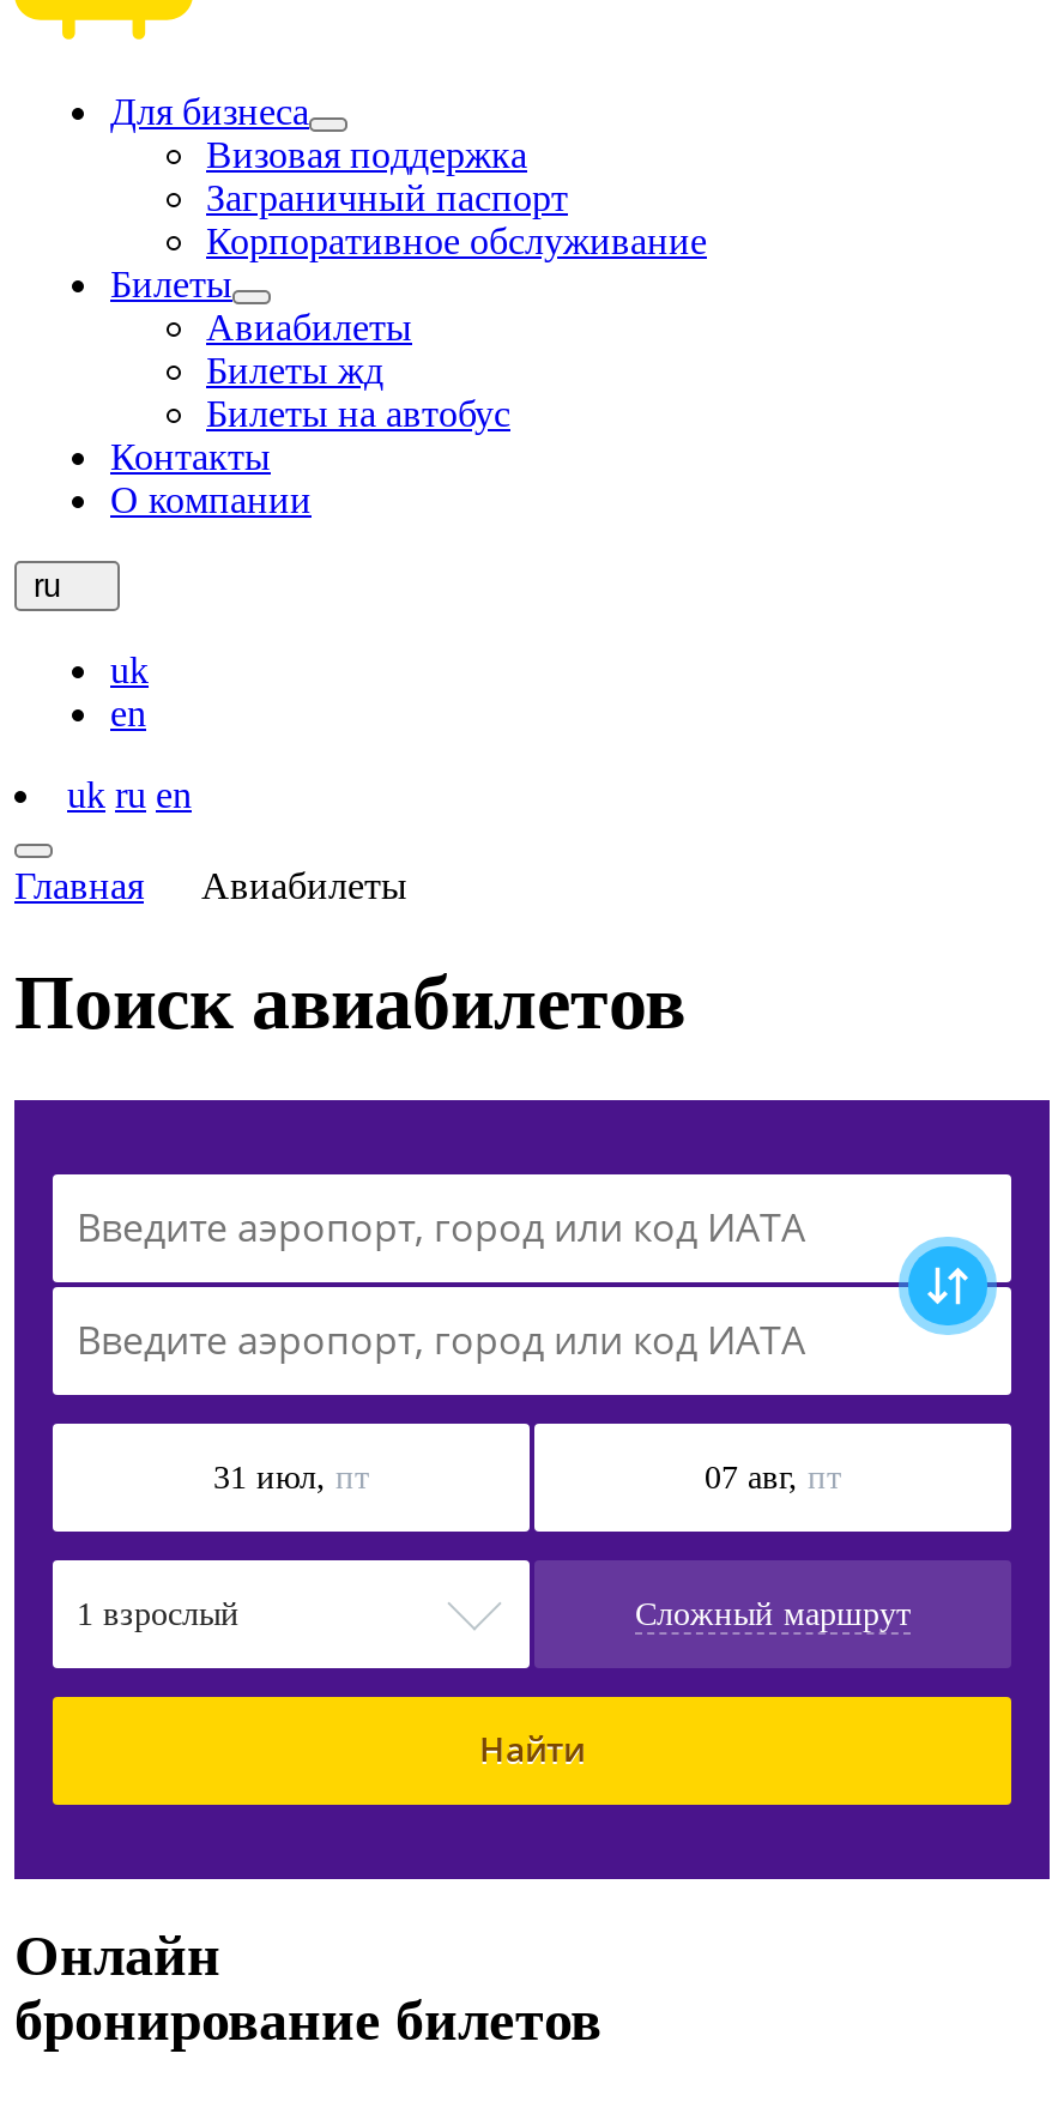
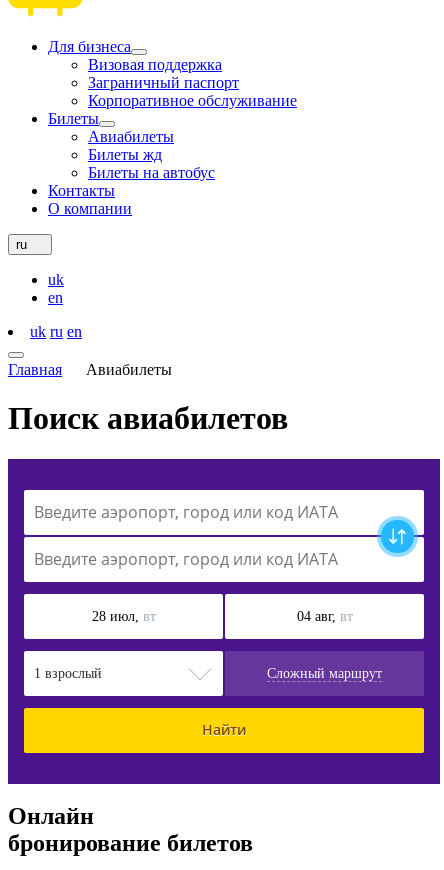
- 31 июл, пт
+ 28 июл, вт

- 07 авг, пт
+ 04 авг, вт
